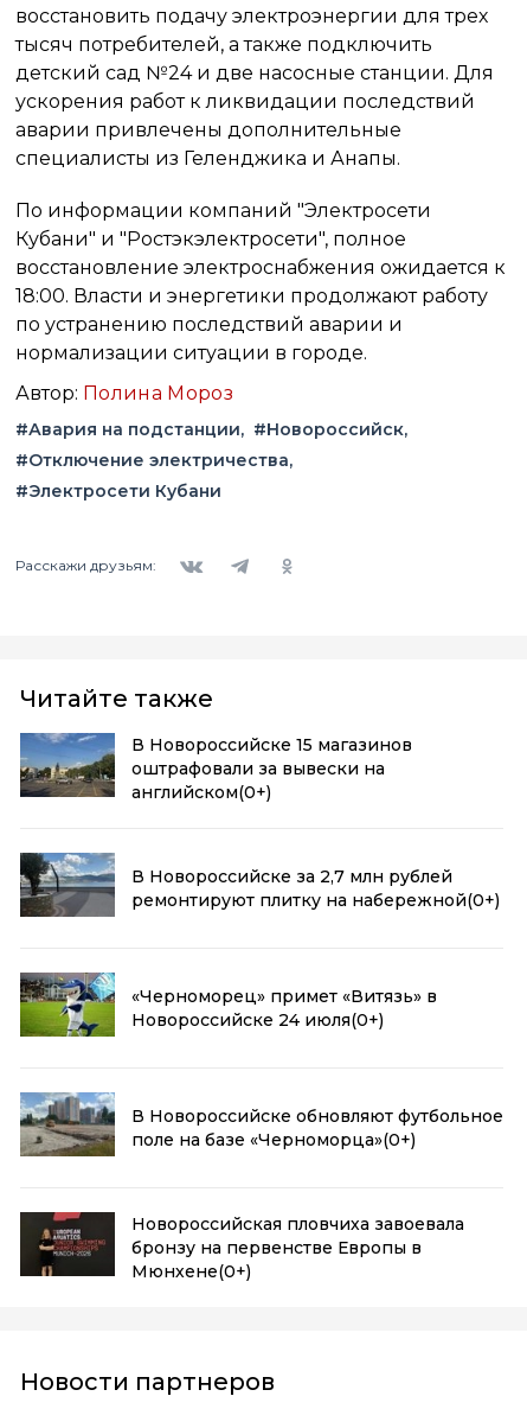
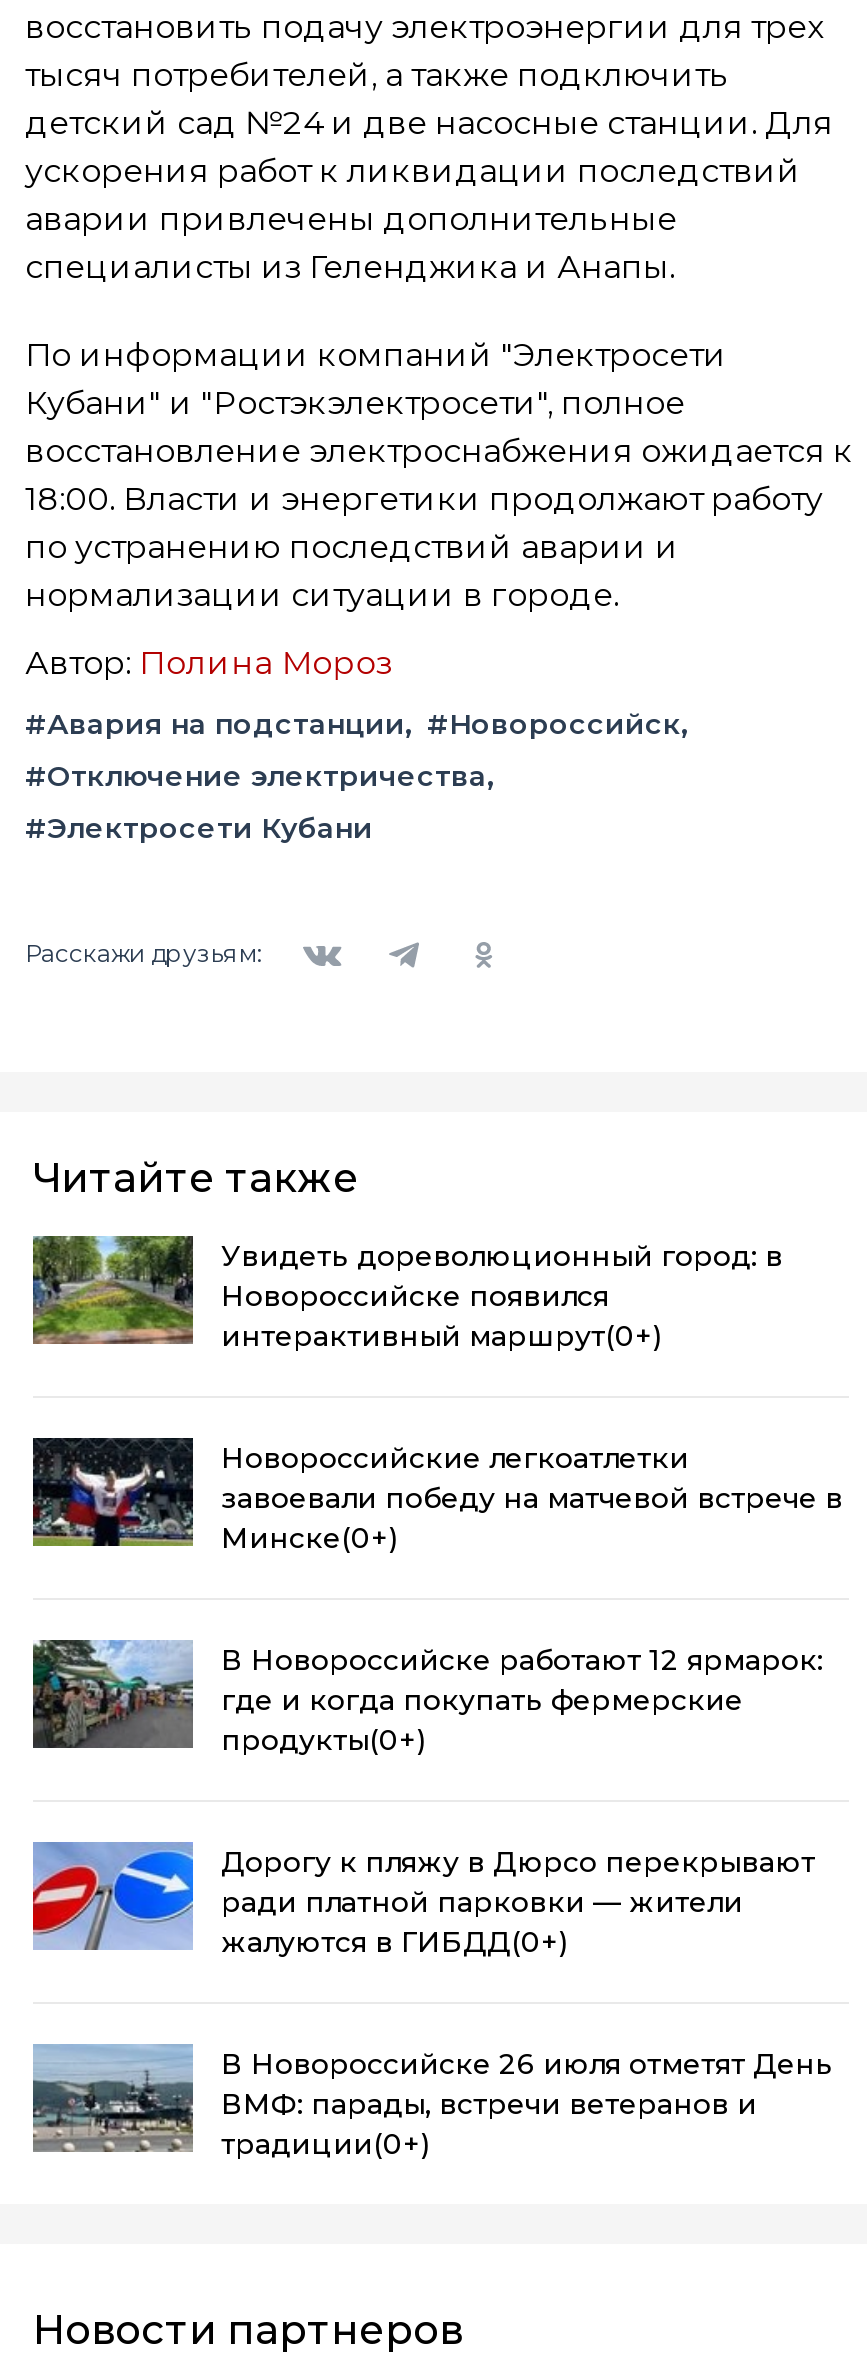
- [image]
- В Новороссийске 15 магазинов
- оштрафовали за вывески на
- английском(0+)
+ [image]
+ Увидеть дореволюционный город: в
+ Новороссийске появился
+ интерактивный маршрут(0+)

- [image]
- В Новороссийске за 2,7 млн рублей
- ремонтируют плитку на набережной(0+)
+ [image]
+ Новороссийские легкоатлетки
+ завоевали победу на матчевой встрече в
+ Минске(0+)

- [image]
- «Черноморец» примет «Витязь» в
- Новороссийске 24 июля(0+)
+ [image]
+ В Новороссийске работают 12 ярмарок:
+ где и когда покупать фермерские
+ продукты(0+)

- [image]
- В Новороссийске обновляют футбольное
- поле на базе «Черноморца»(0+)
+ [image]
+ Дорогу к пляжу в Дюрсо перекрывают
+ ради платной парковки — жители
+ жалуются в ГИБДД(0+)

- [image]
- Новороссийская пловчиха завоевала
- бронзу на первенстве Европы в
- Мюнхене(0+)
+ [image]
+ В Новороссийске 26 июля отметят День
+ ВМФ: парады, встречи ветеранов и
+ традиции(0+)
